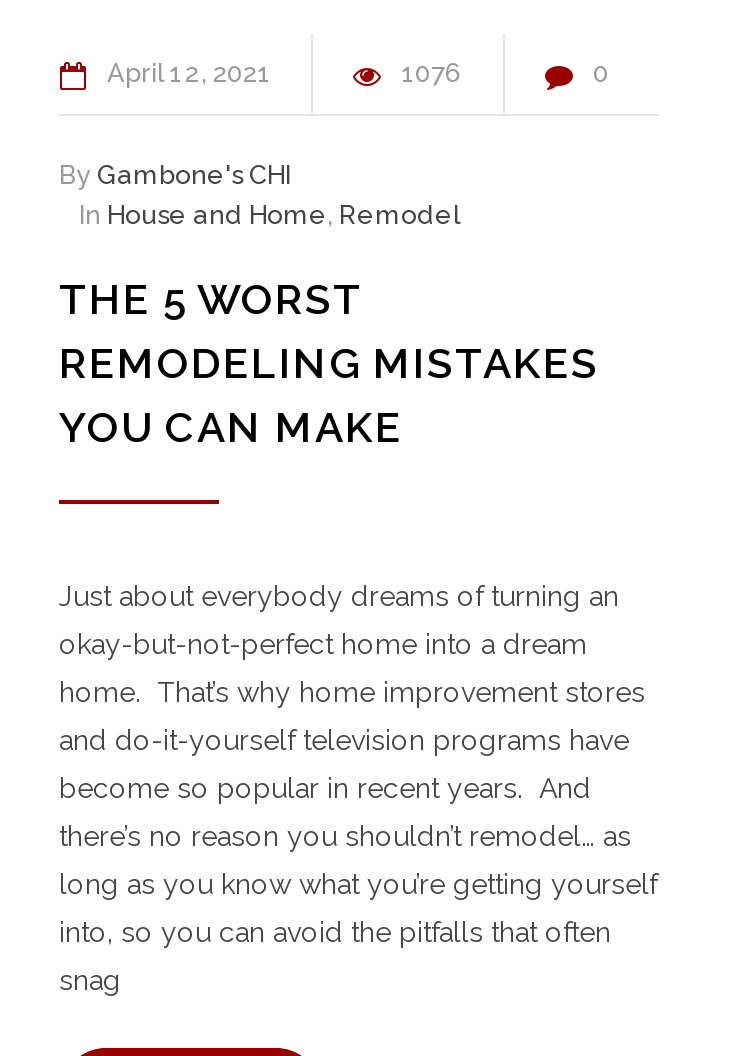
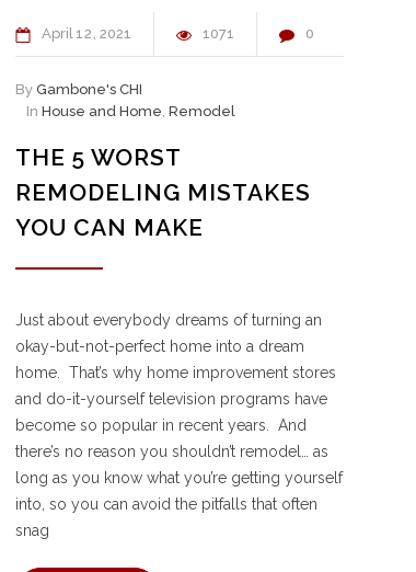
- 1076
+ 1071
